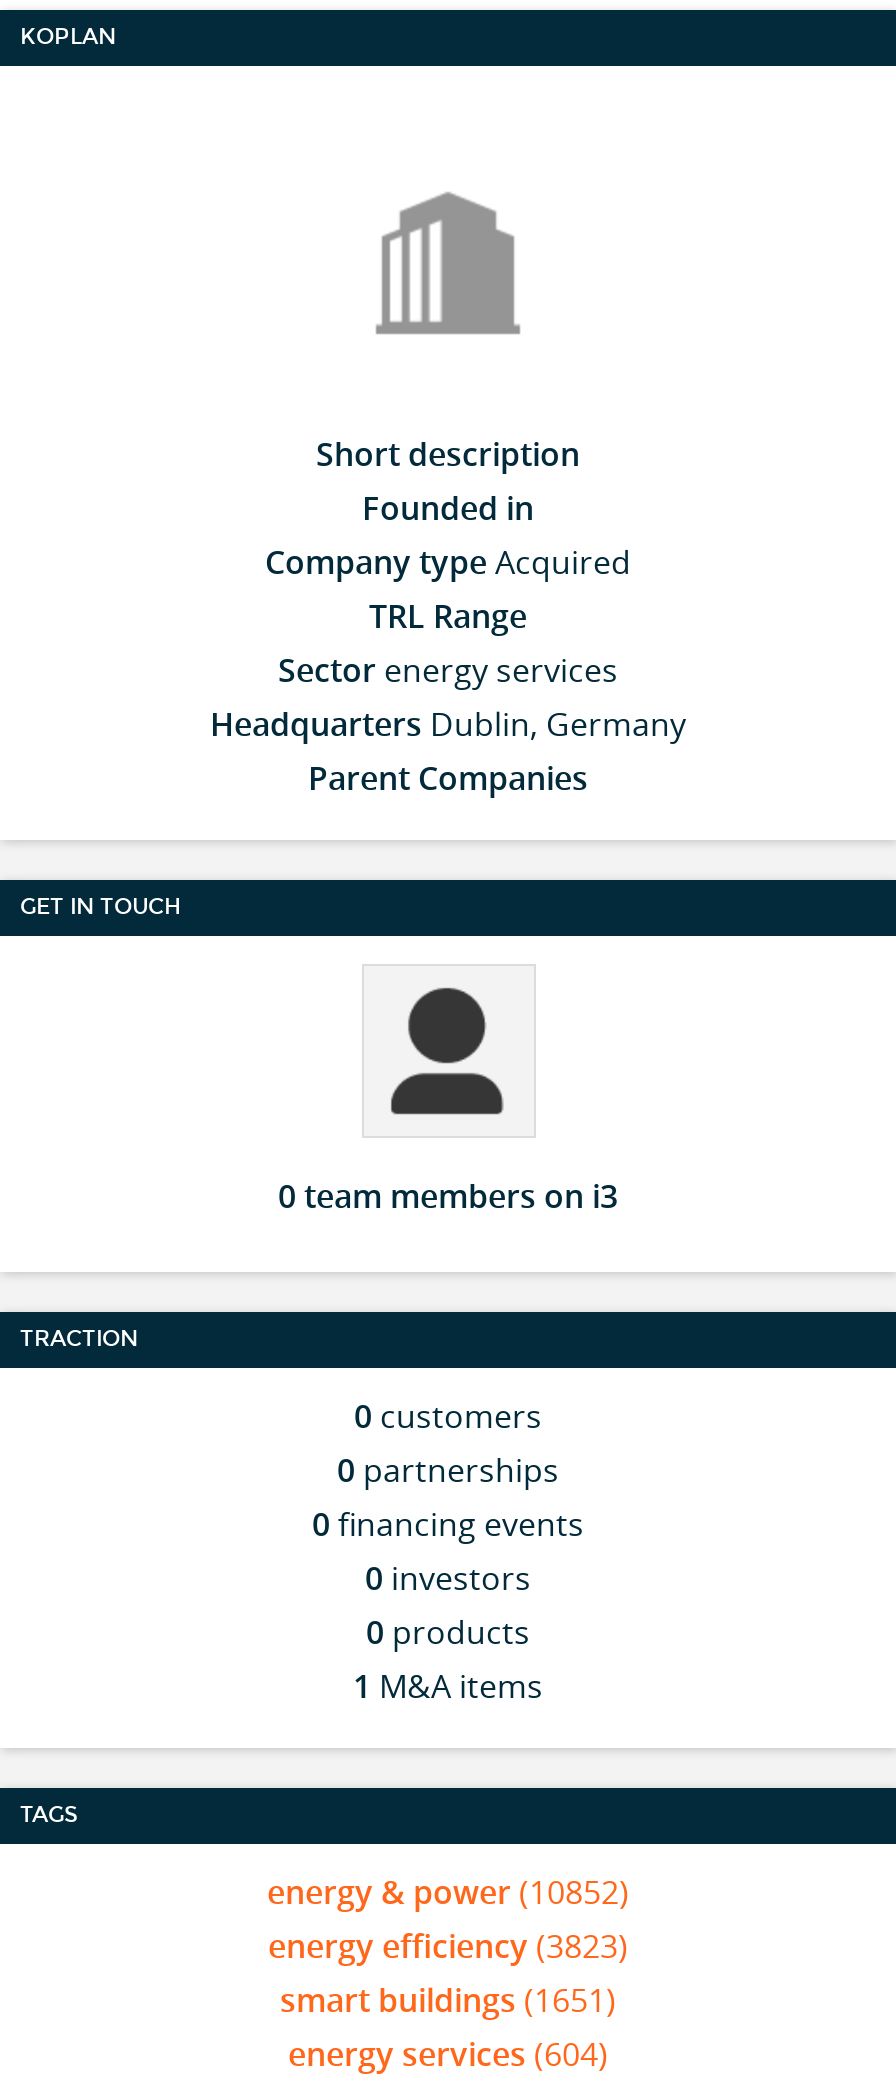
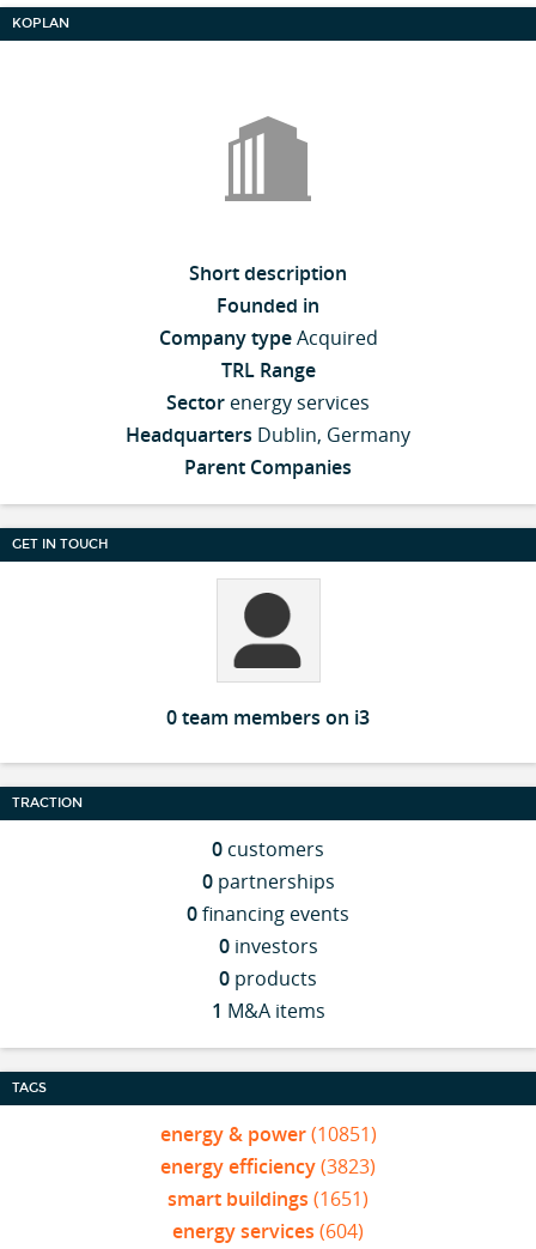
- energy & power (10852)
+ energy & power (10851)
